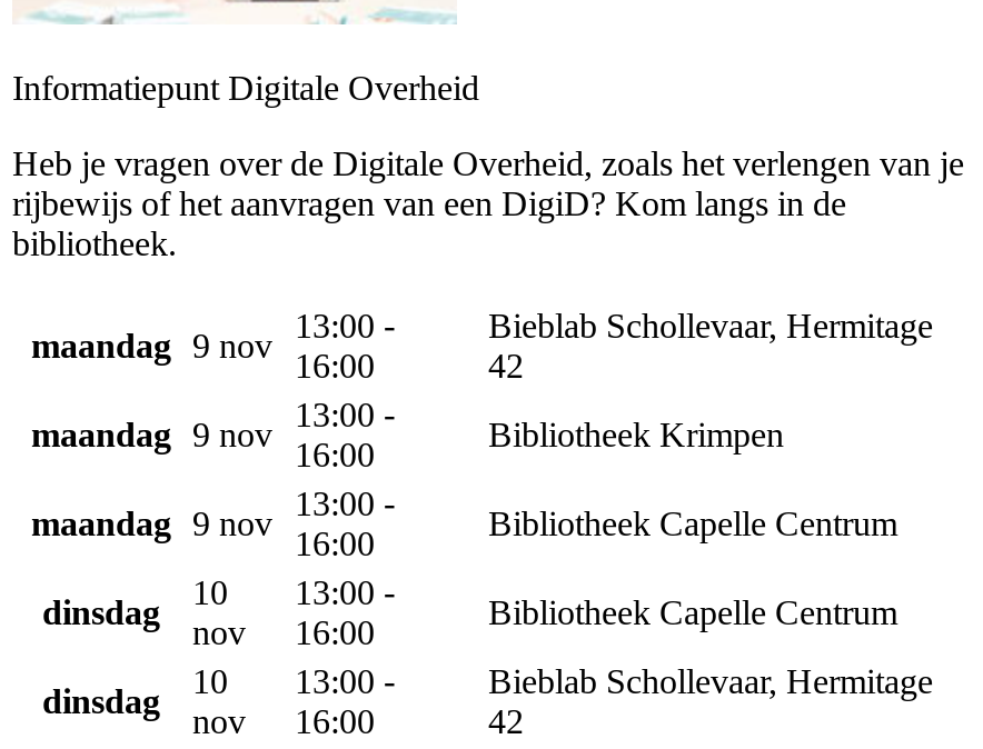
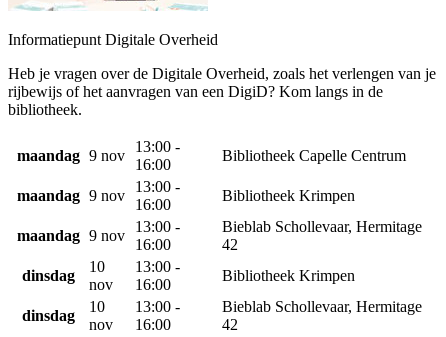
- Bieblab Schollevaar, Hermitage
- 42
+ Bibliotheek Capelle Centrum

- Bibliotheek Capelle Centrum
+ Bieblab Schollevaar, Hermitage
+ 42

- Bibliotheek Capelle Centrum
+ Bibliotheek Krimpen
